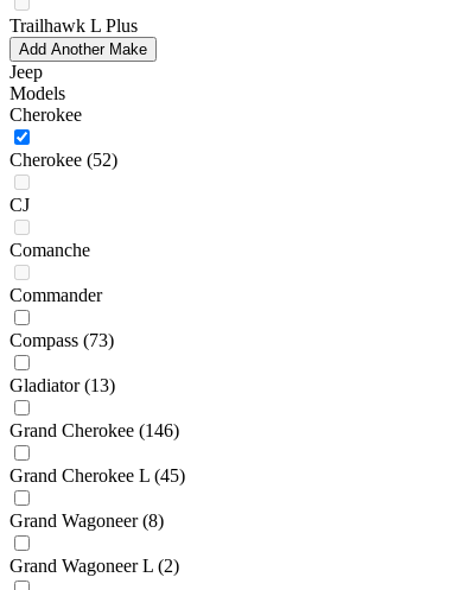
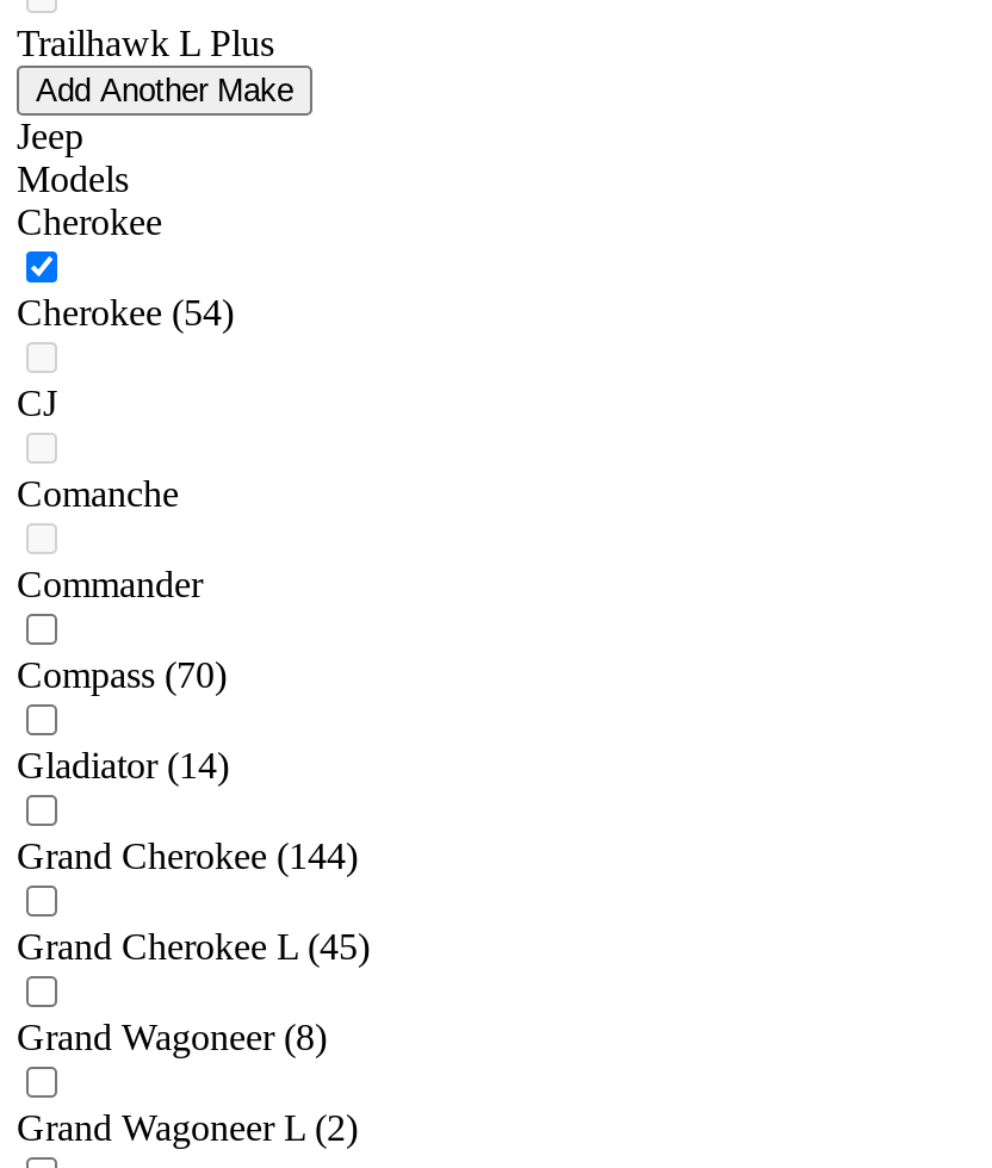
- Cherokee (52)
+ Cherokee (54)

- Compass (73)
+ Compass (70)

- Gladiator (13)
+ Gladiator (14)

- Grand Cherokee (146)
+ Grand Cherokee (144)
